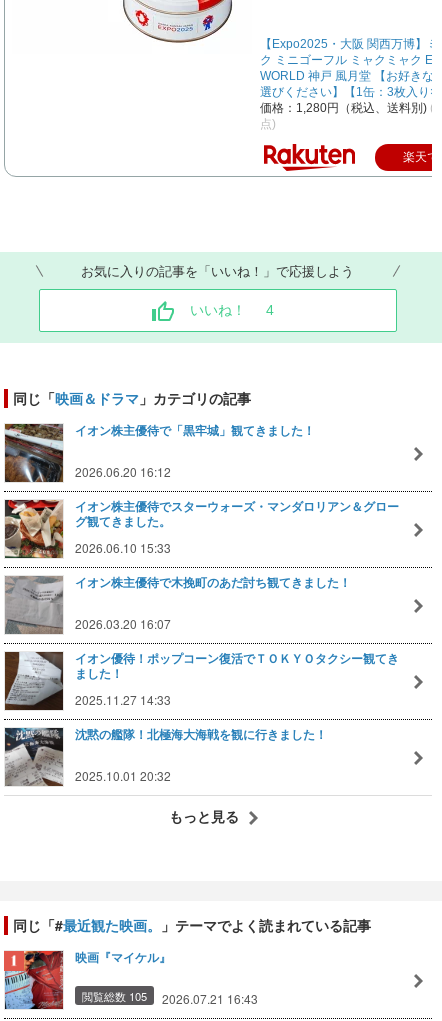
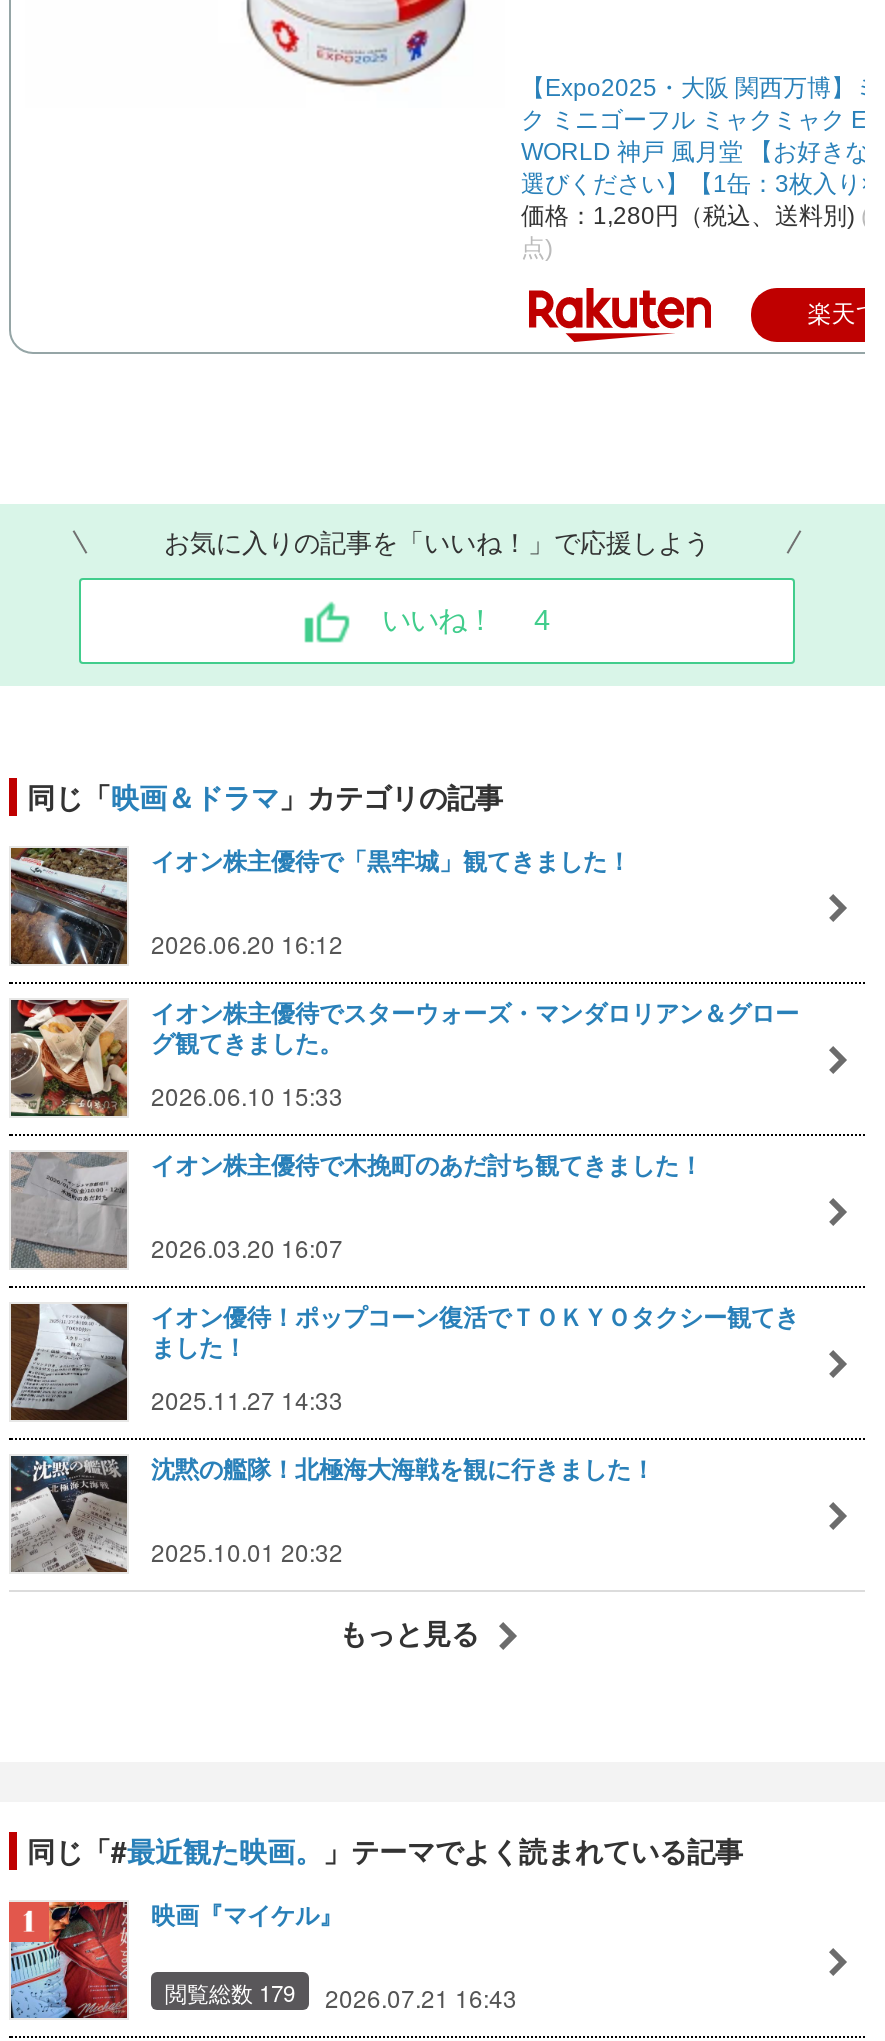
- 閲覧総数 105 2026.07.21 16:43
+ 閲覧総数 179 2026.07.21 16:43
